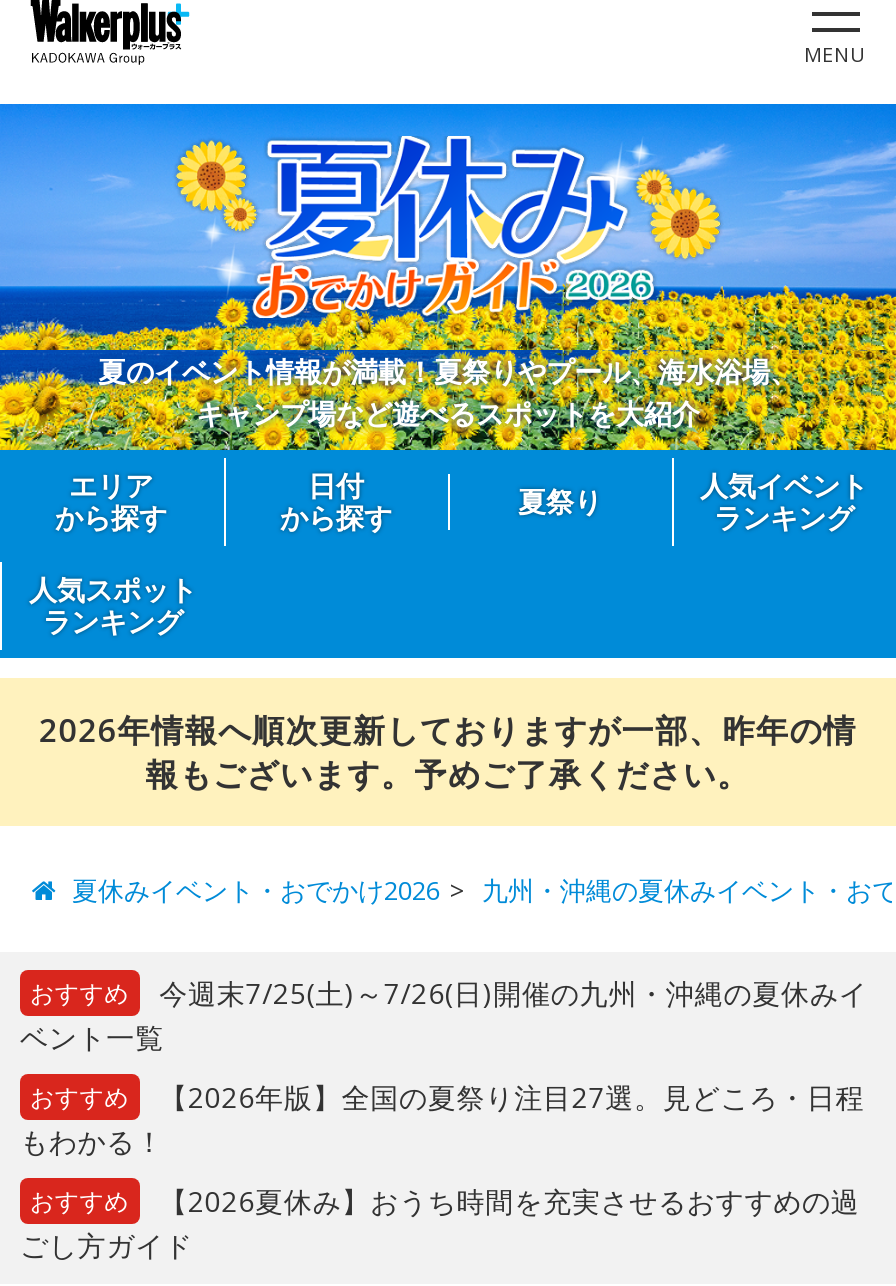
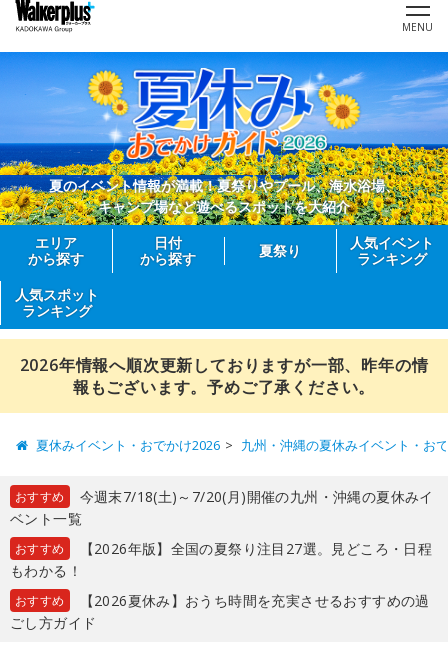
- 今週末7/25(土)～7/26(日)開催の九州・沖縄の夏休みイ
+ 今週末7/18(土)～7/20(月)開催の九州・沖縄の夏休みイ
